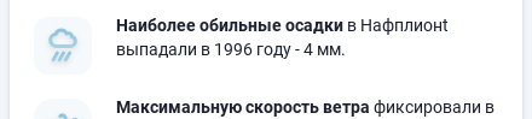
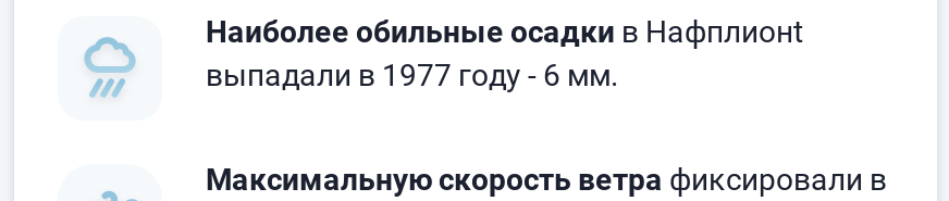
- выпадали в 1996 году - 4 мм.
+ выпадали в 1977 году - 6 мм.
